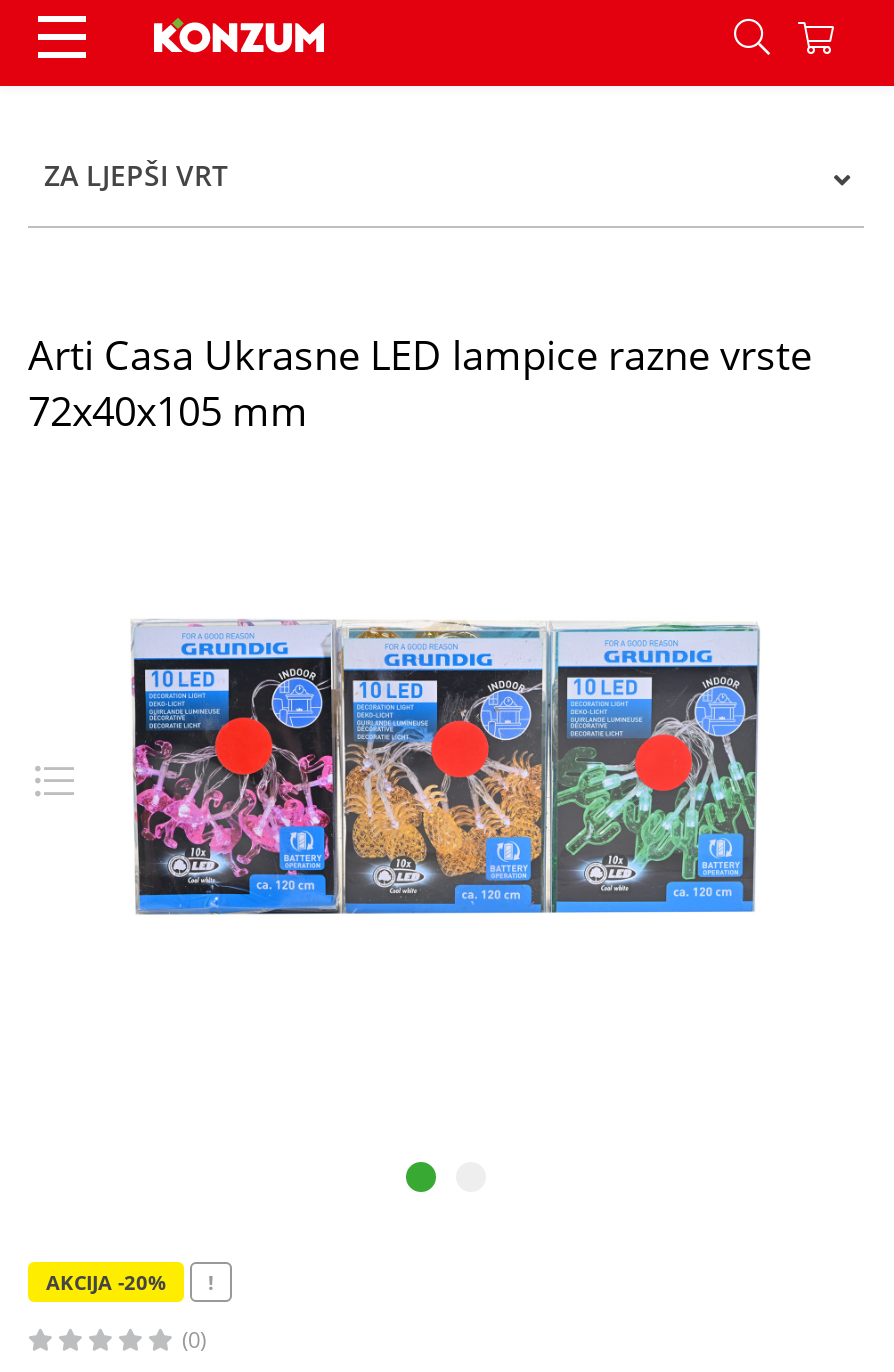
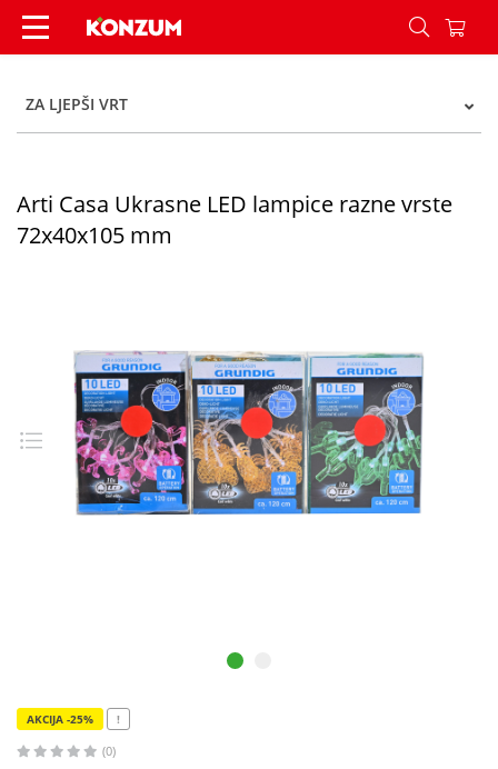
- AKCIJA -20%
+ AKCIJA -25%
